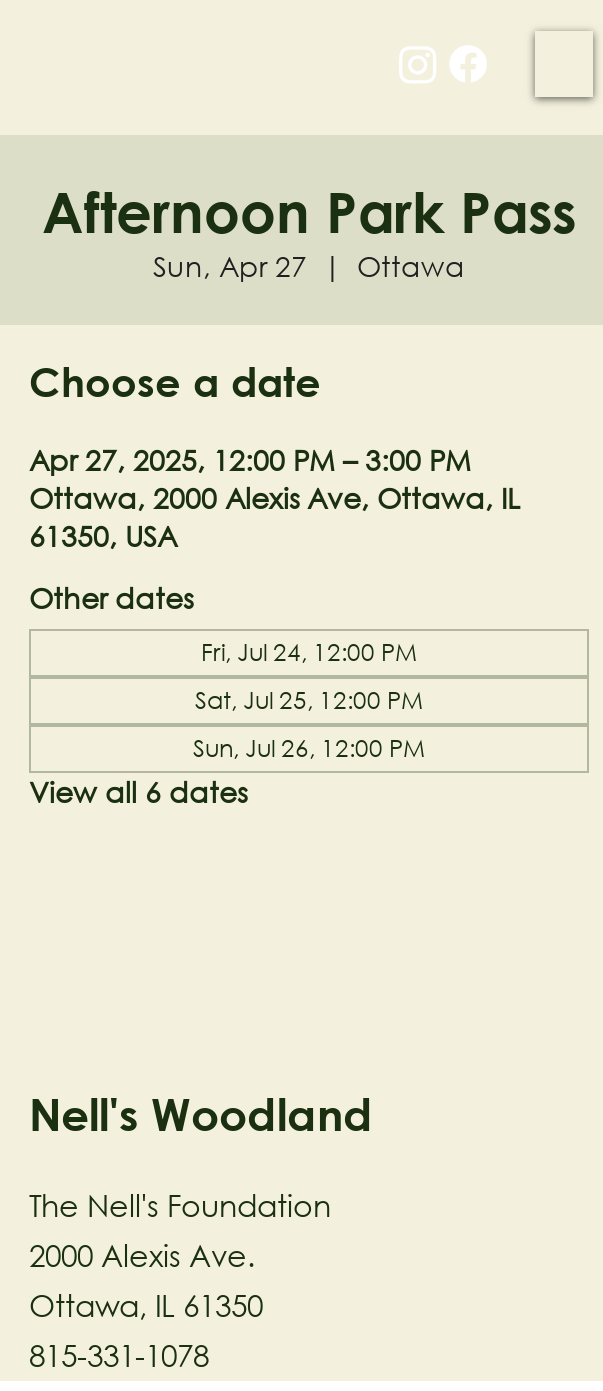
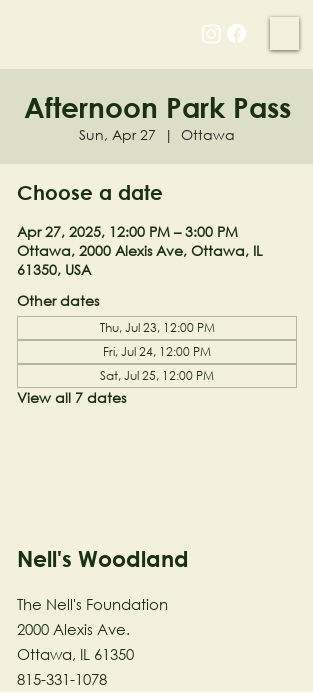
+ Thu, Jul 23, 12:00 PM

moved down: Fri, Jul 24, 12:00 PM | Sat, Jul 25, 12:00 PM

- Sun, Jul 26, 12:00 PM
- View all 6 dates
+ View all 7 dates
